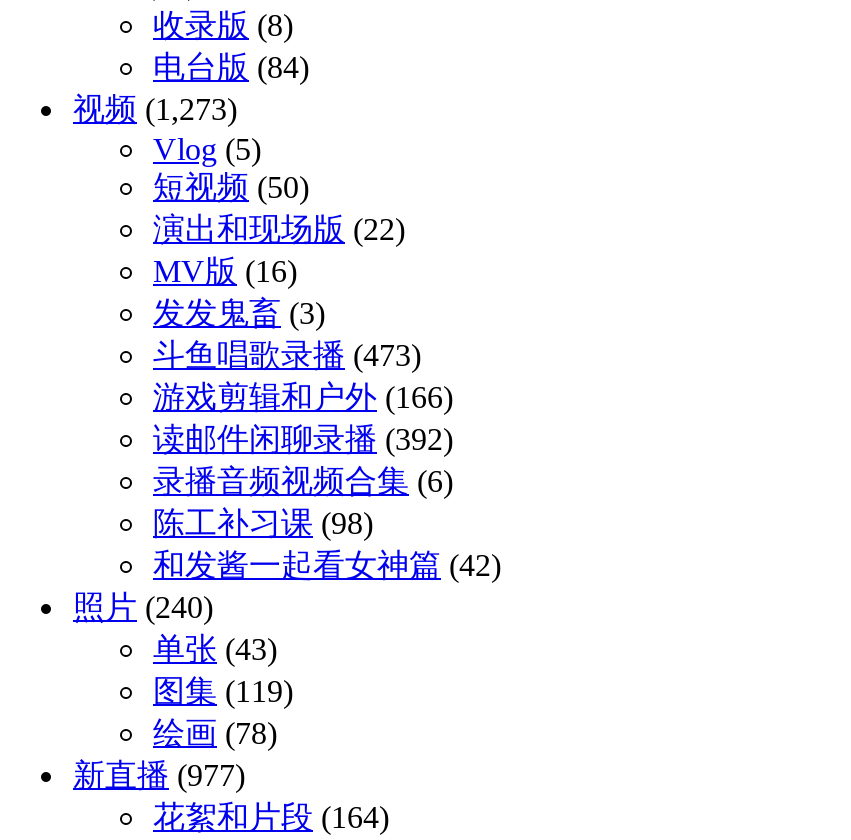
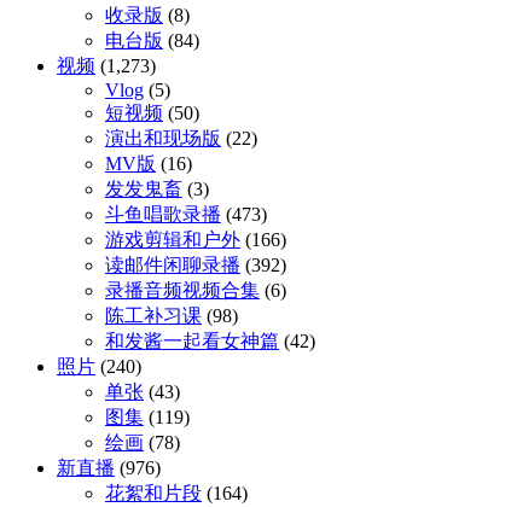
- 新直播(977)
+ 新直播(976)
